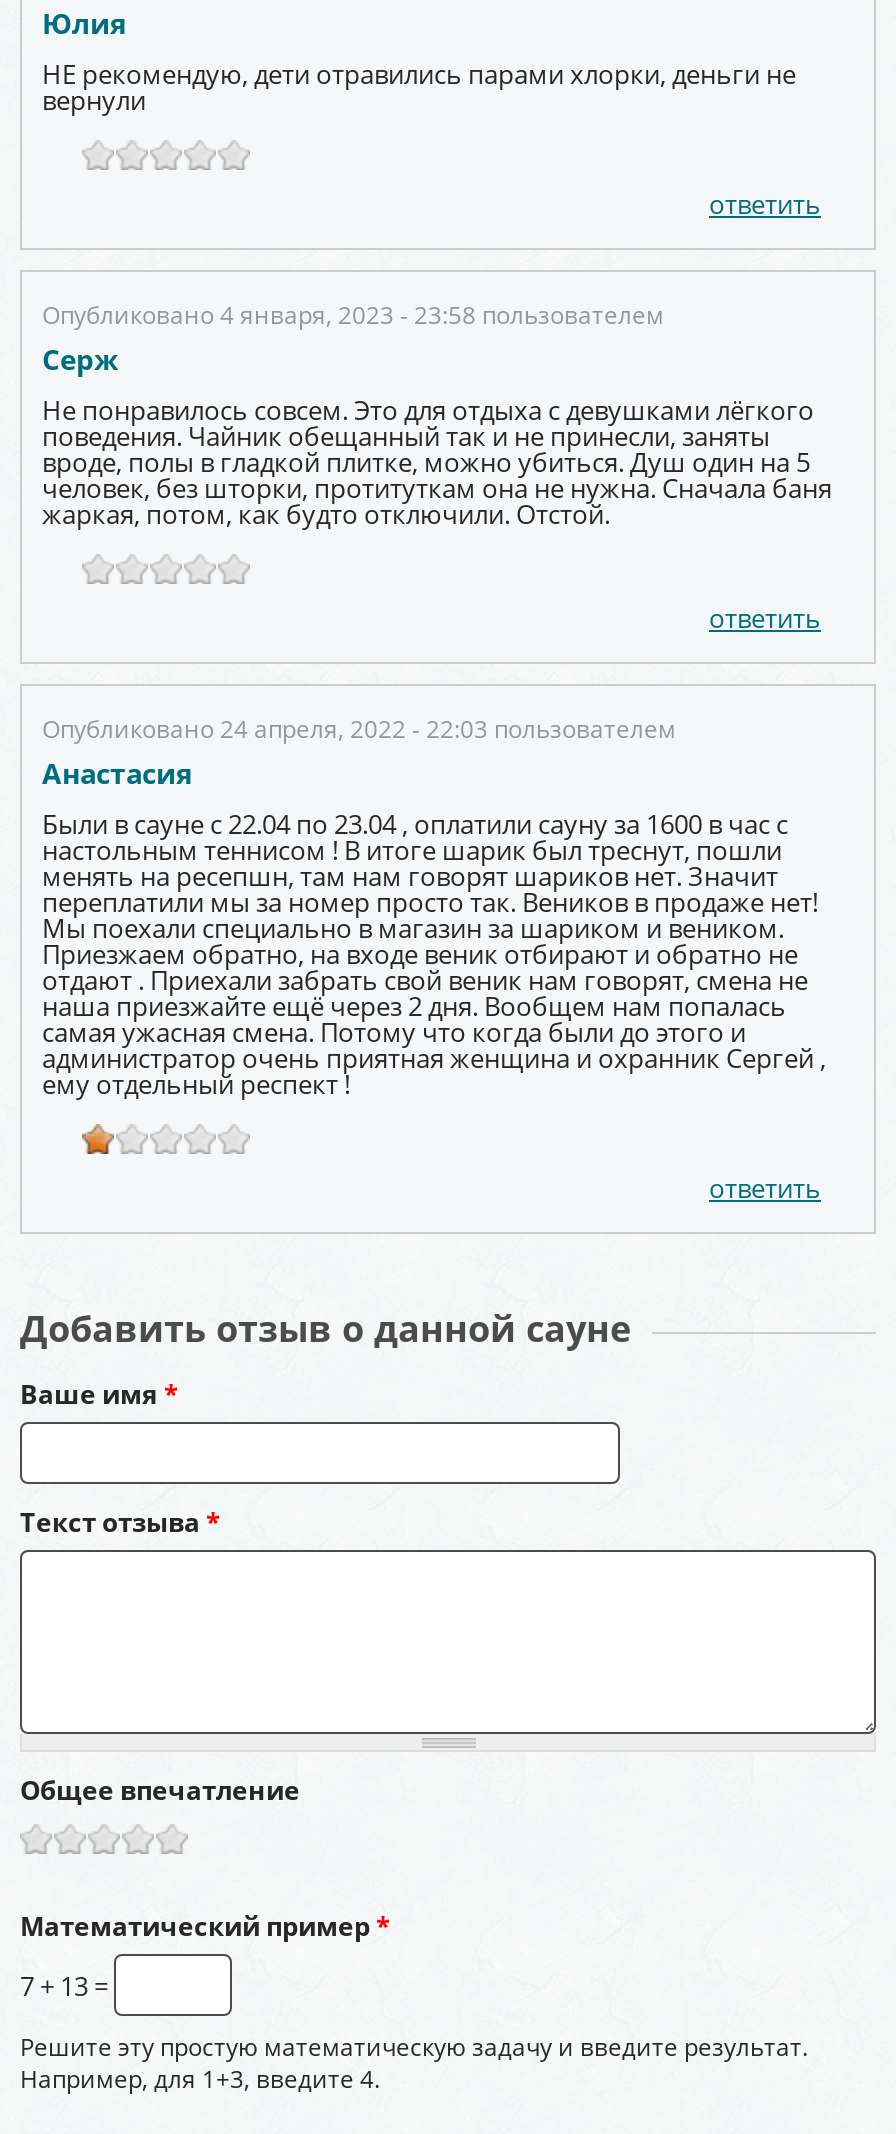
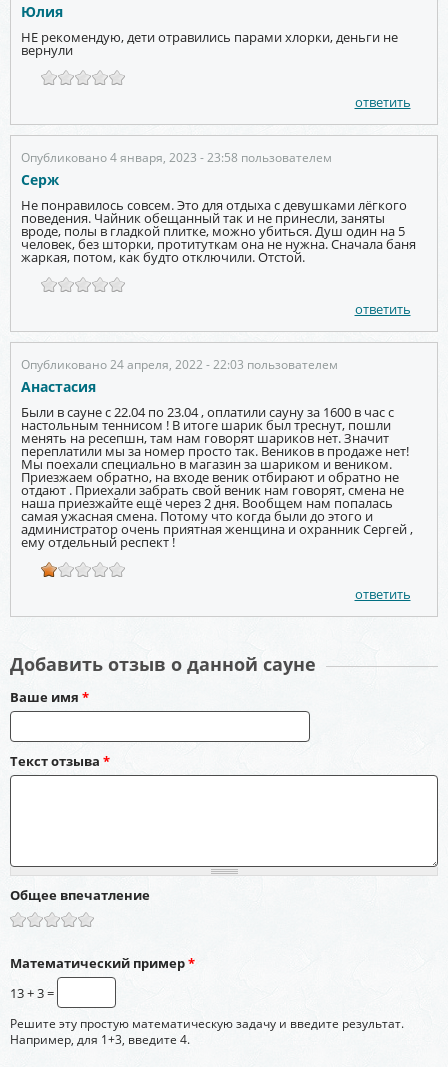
- 7 + 13 =
+ 13 + 3 =
